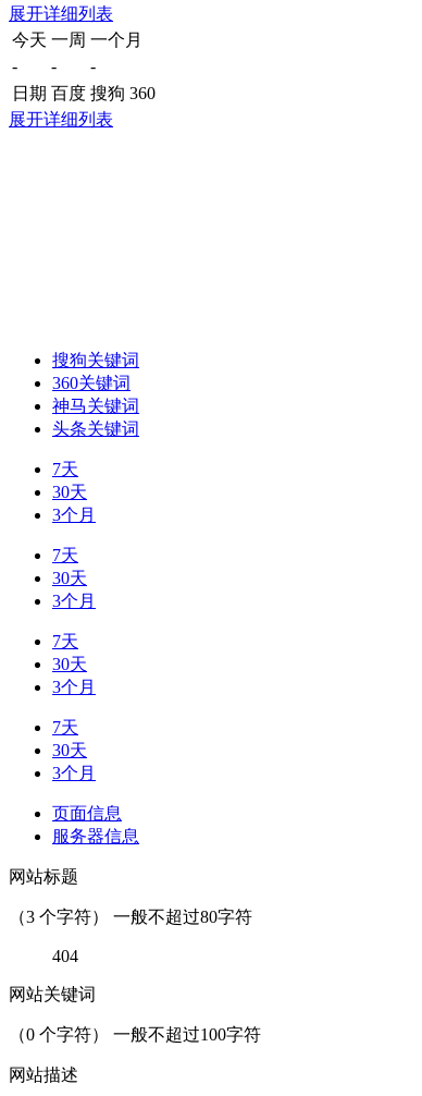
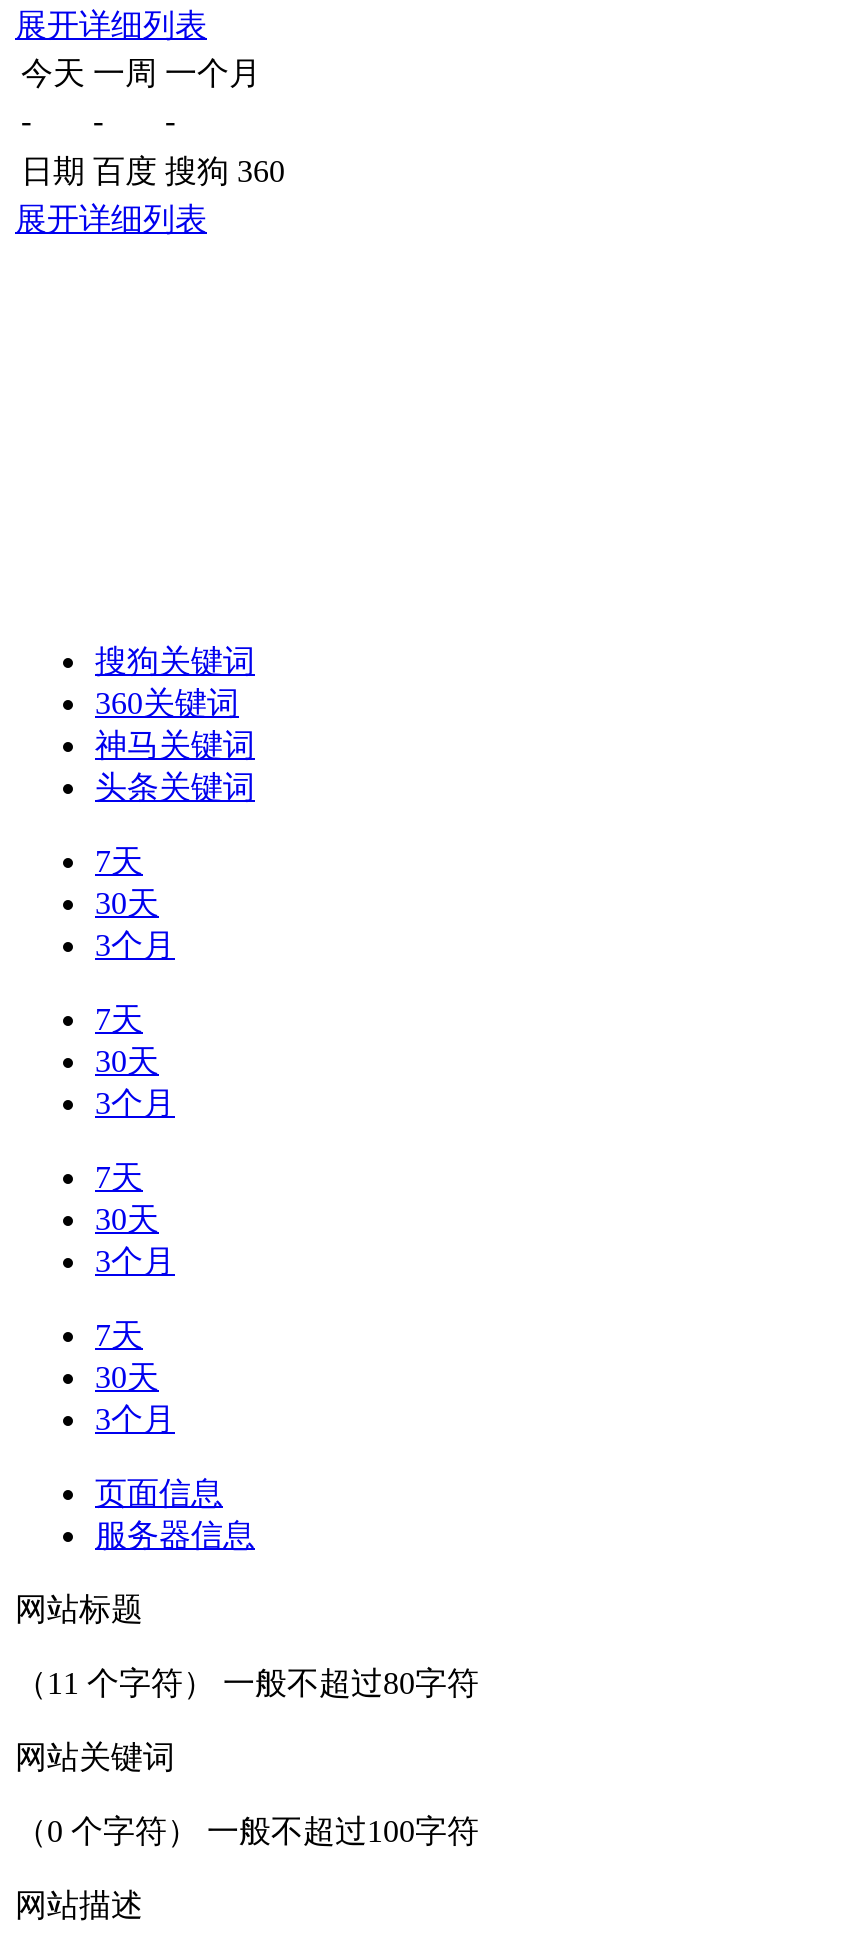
- （3个字符） 一般不超过80字符
- 404
+ （11个字符） 一般不超过80字符
